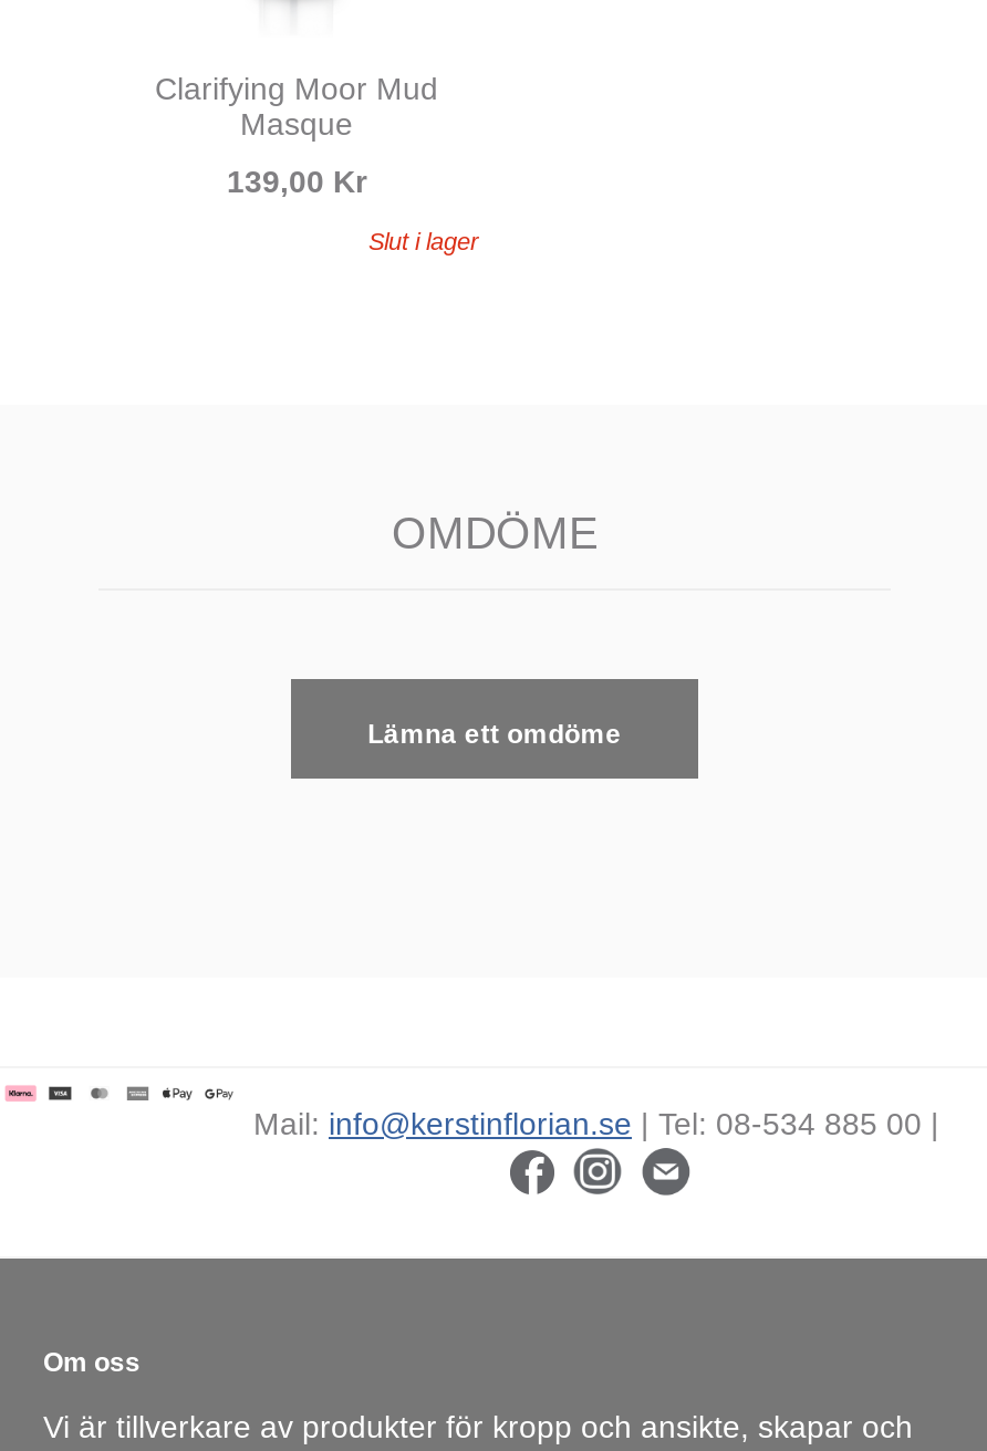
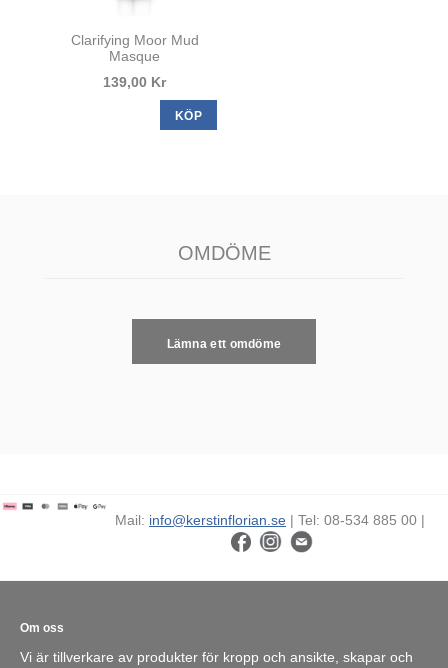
- Slut i lager
+ KÖP
